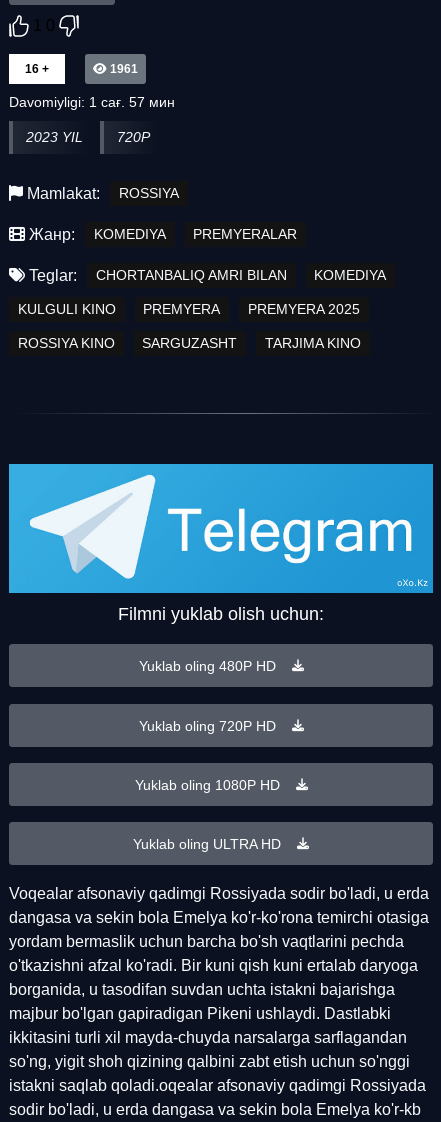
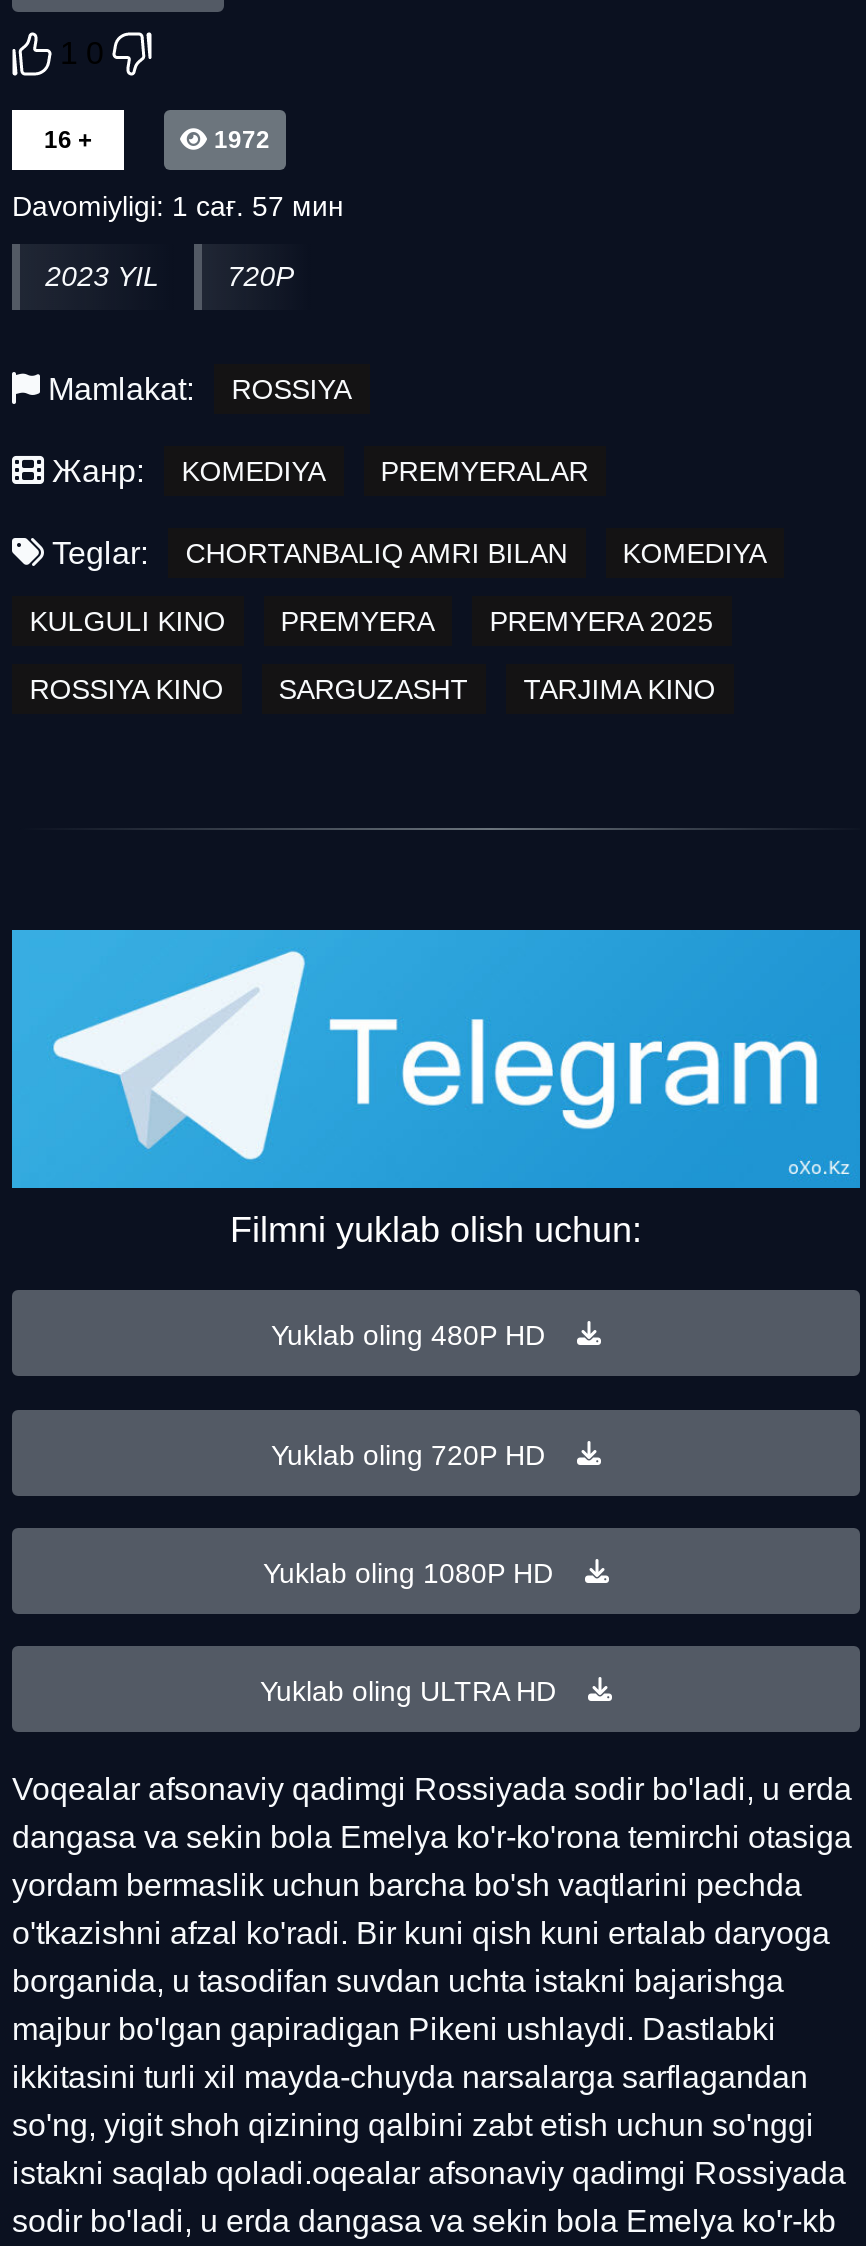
- 1961
+ 1972
